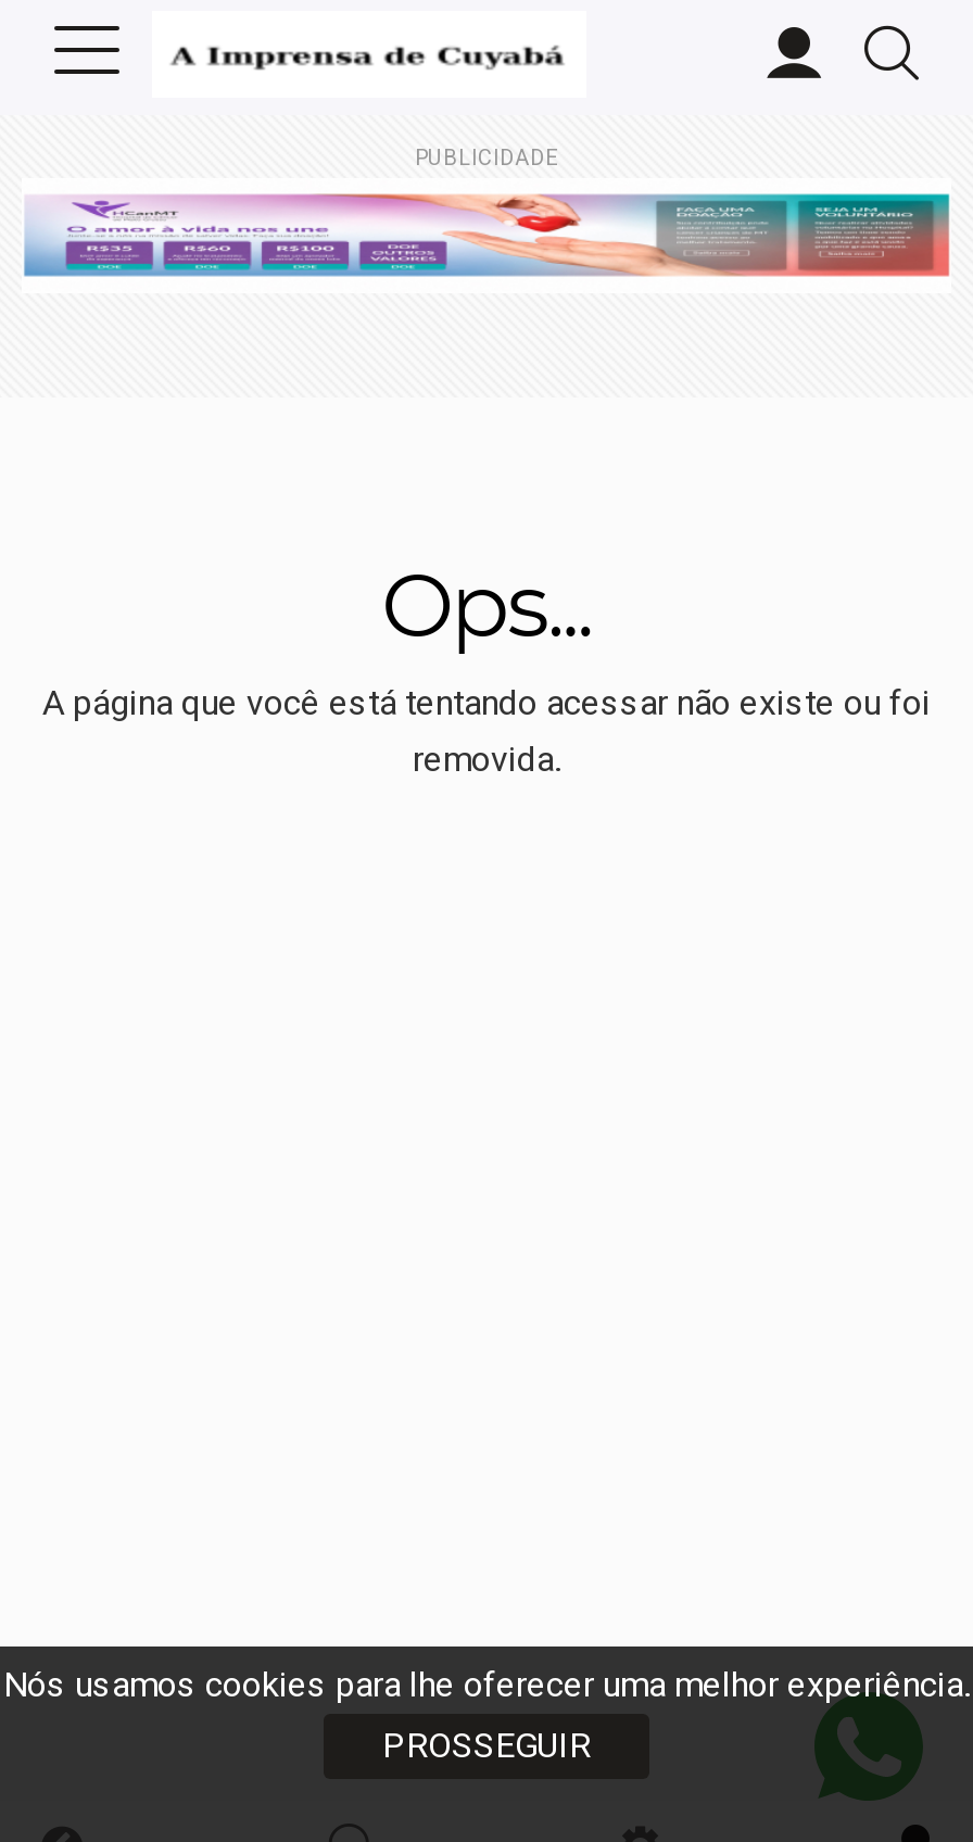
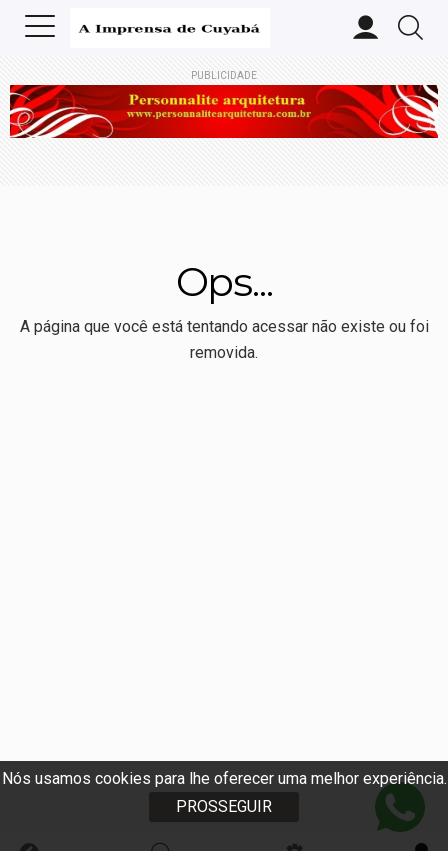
- [image]
+ [image]
